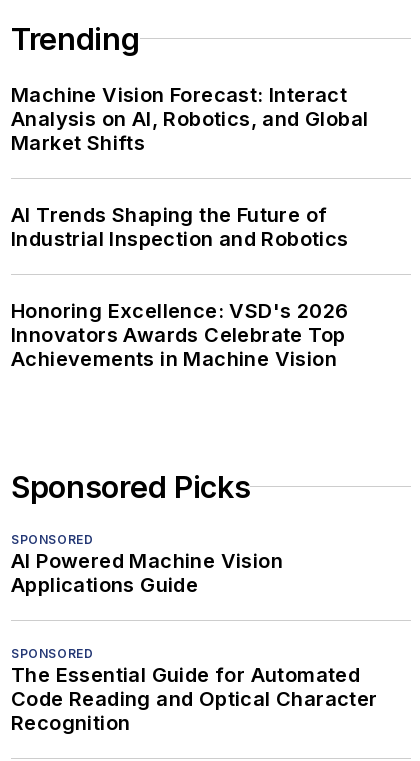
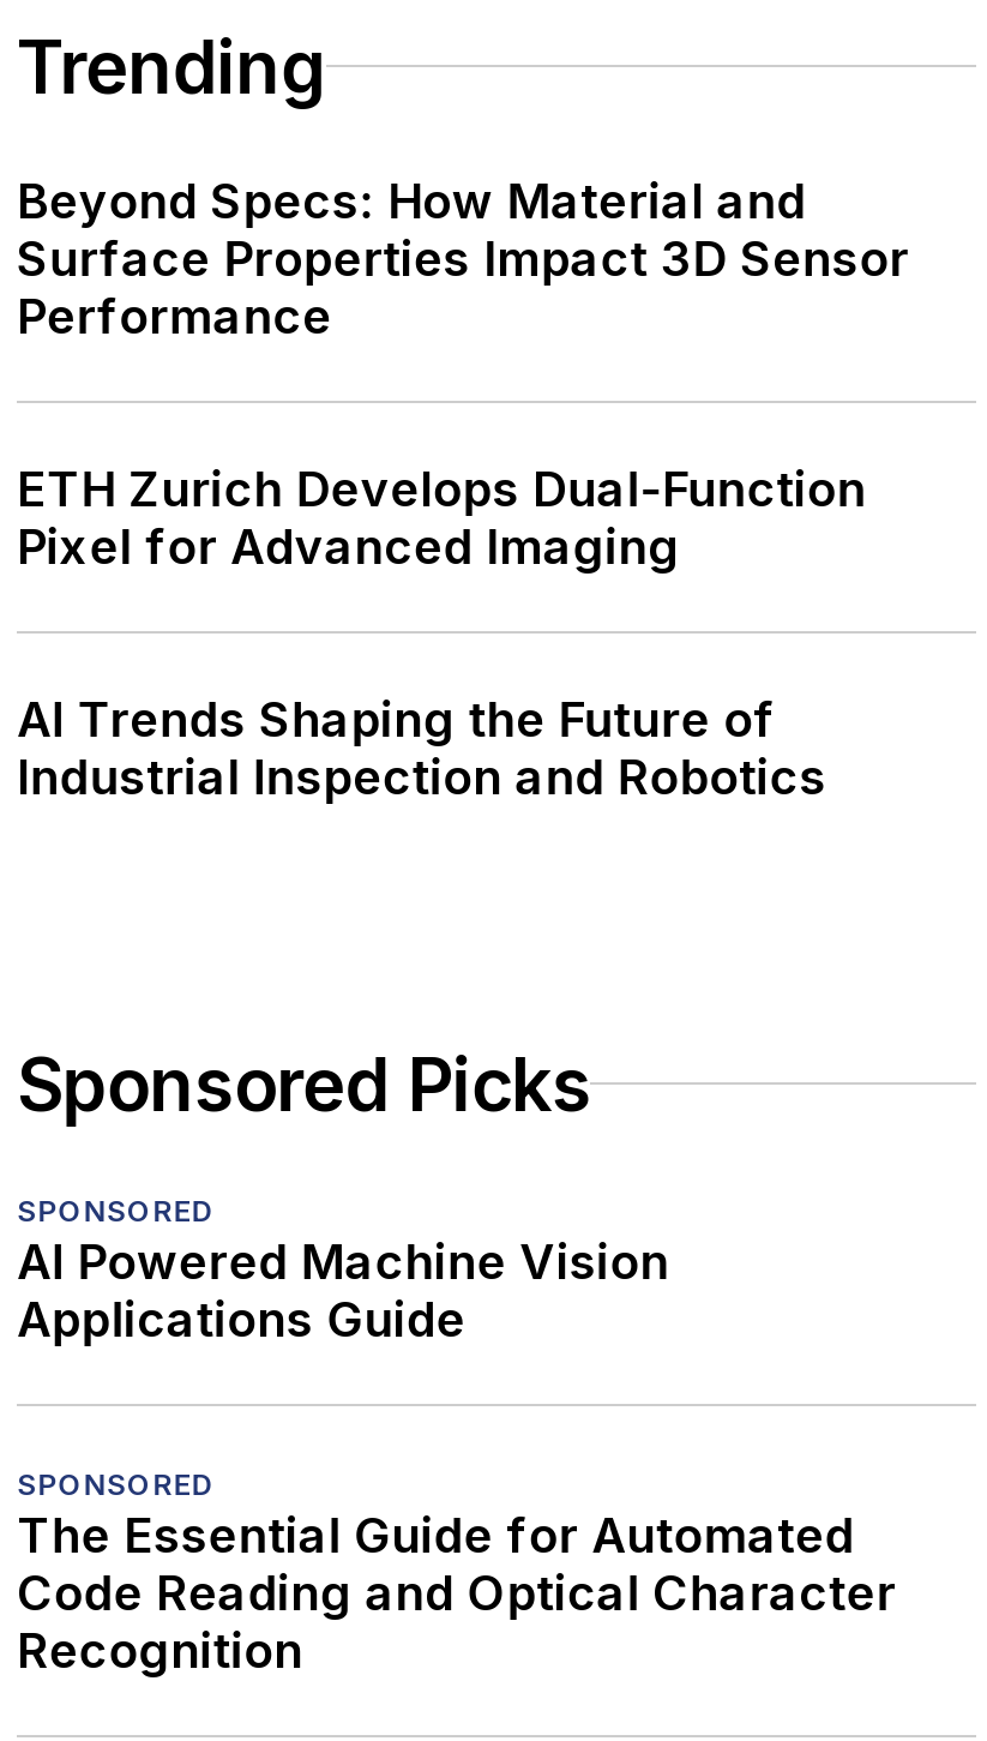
- Machine Vision Forecast: Interact
- Analysis on AI, Robotics, and Global
- Market Shifts
+ Beyond Specs: How Material and
+ Surface Properties Impact 3D Sensor
+ Performance
+ ETH Zurich Develops Dual-Function
+ Pixel for Advanced Imaging

moved down: AI Trends Shaping the Future of | Industrial Inspection and Robotics

- Honoring Excellence: VSD's 2026
- Innovators Awards Celebrate Top
- Achievements in Machine Vision
